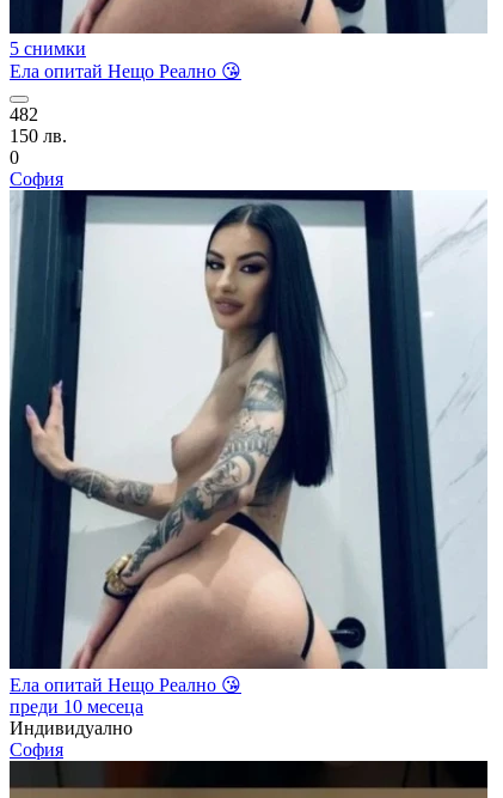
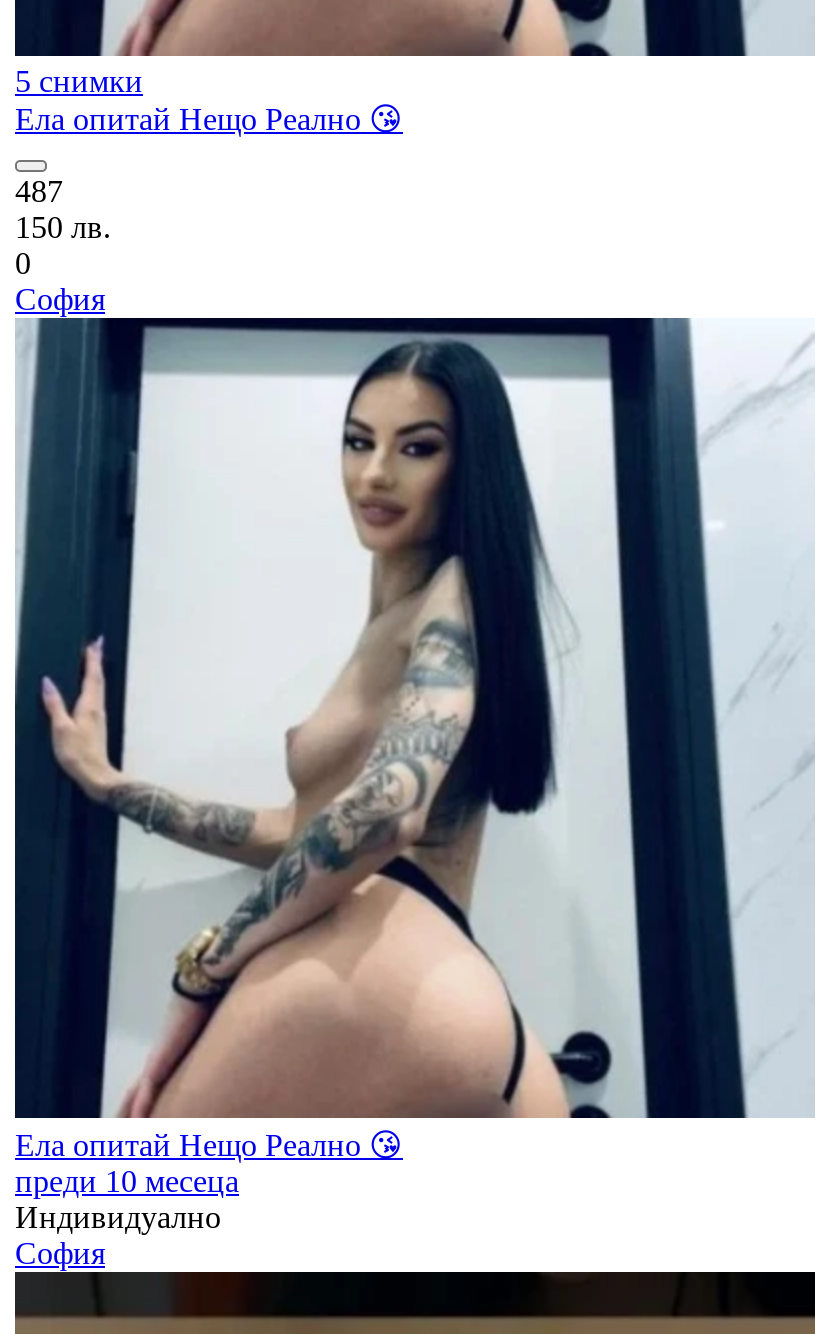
- 482
+ 487
